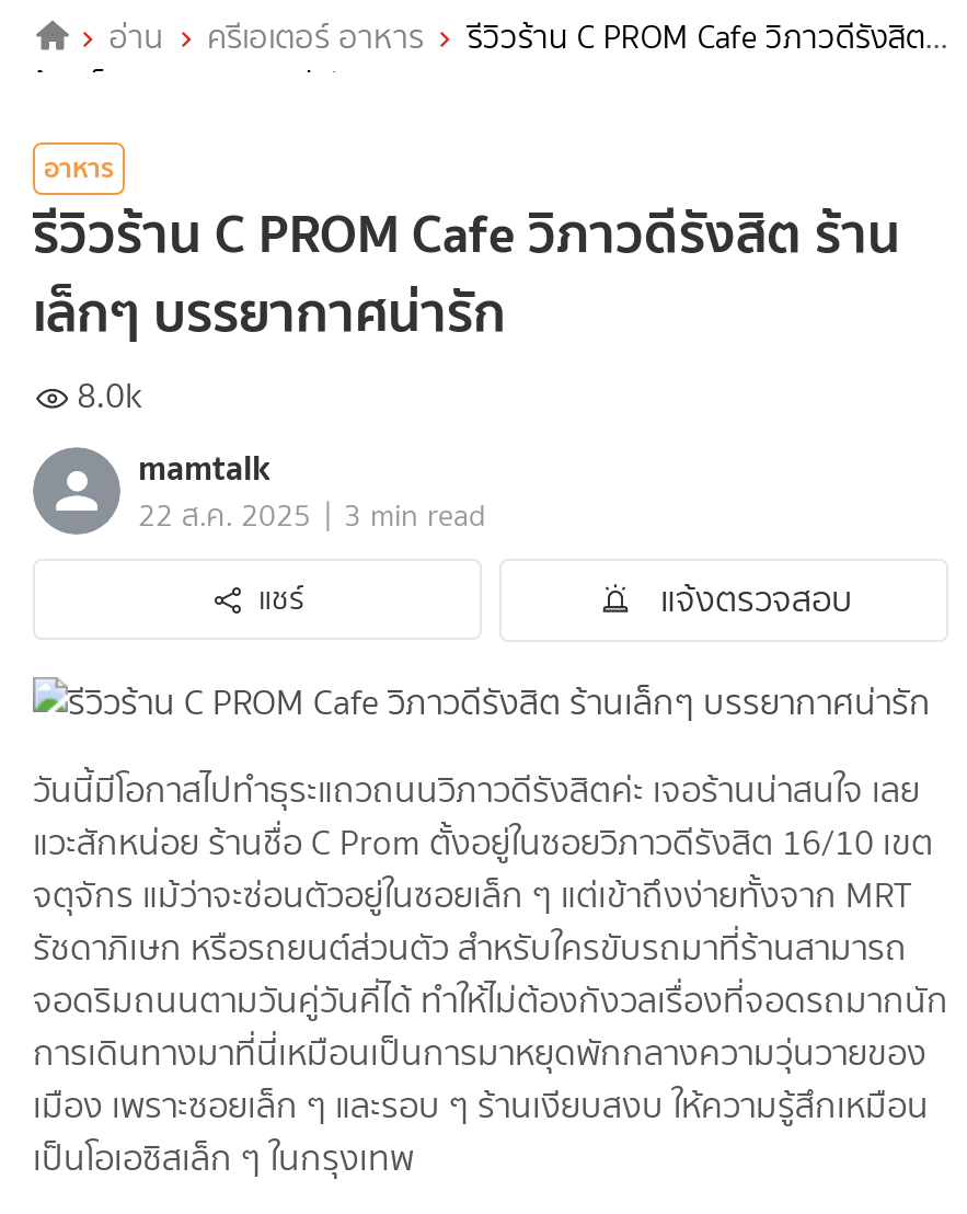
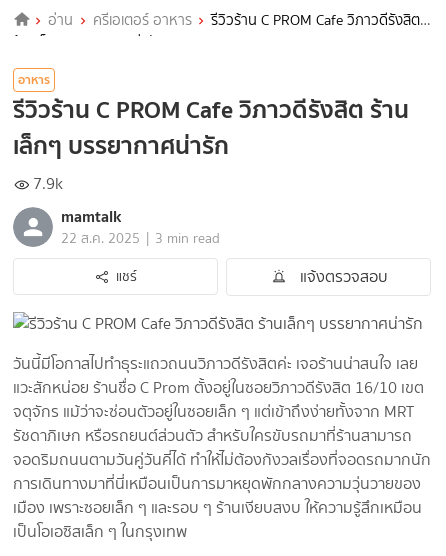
- 8.0k
+ 7.9k
